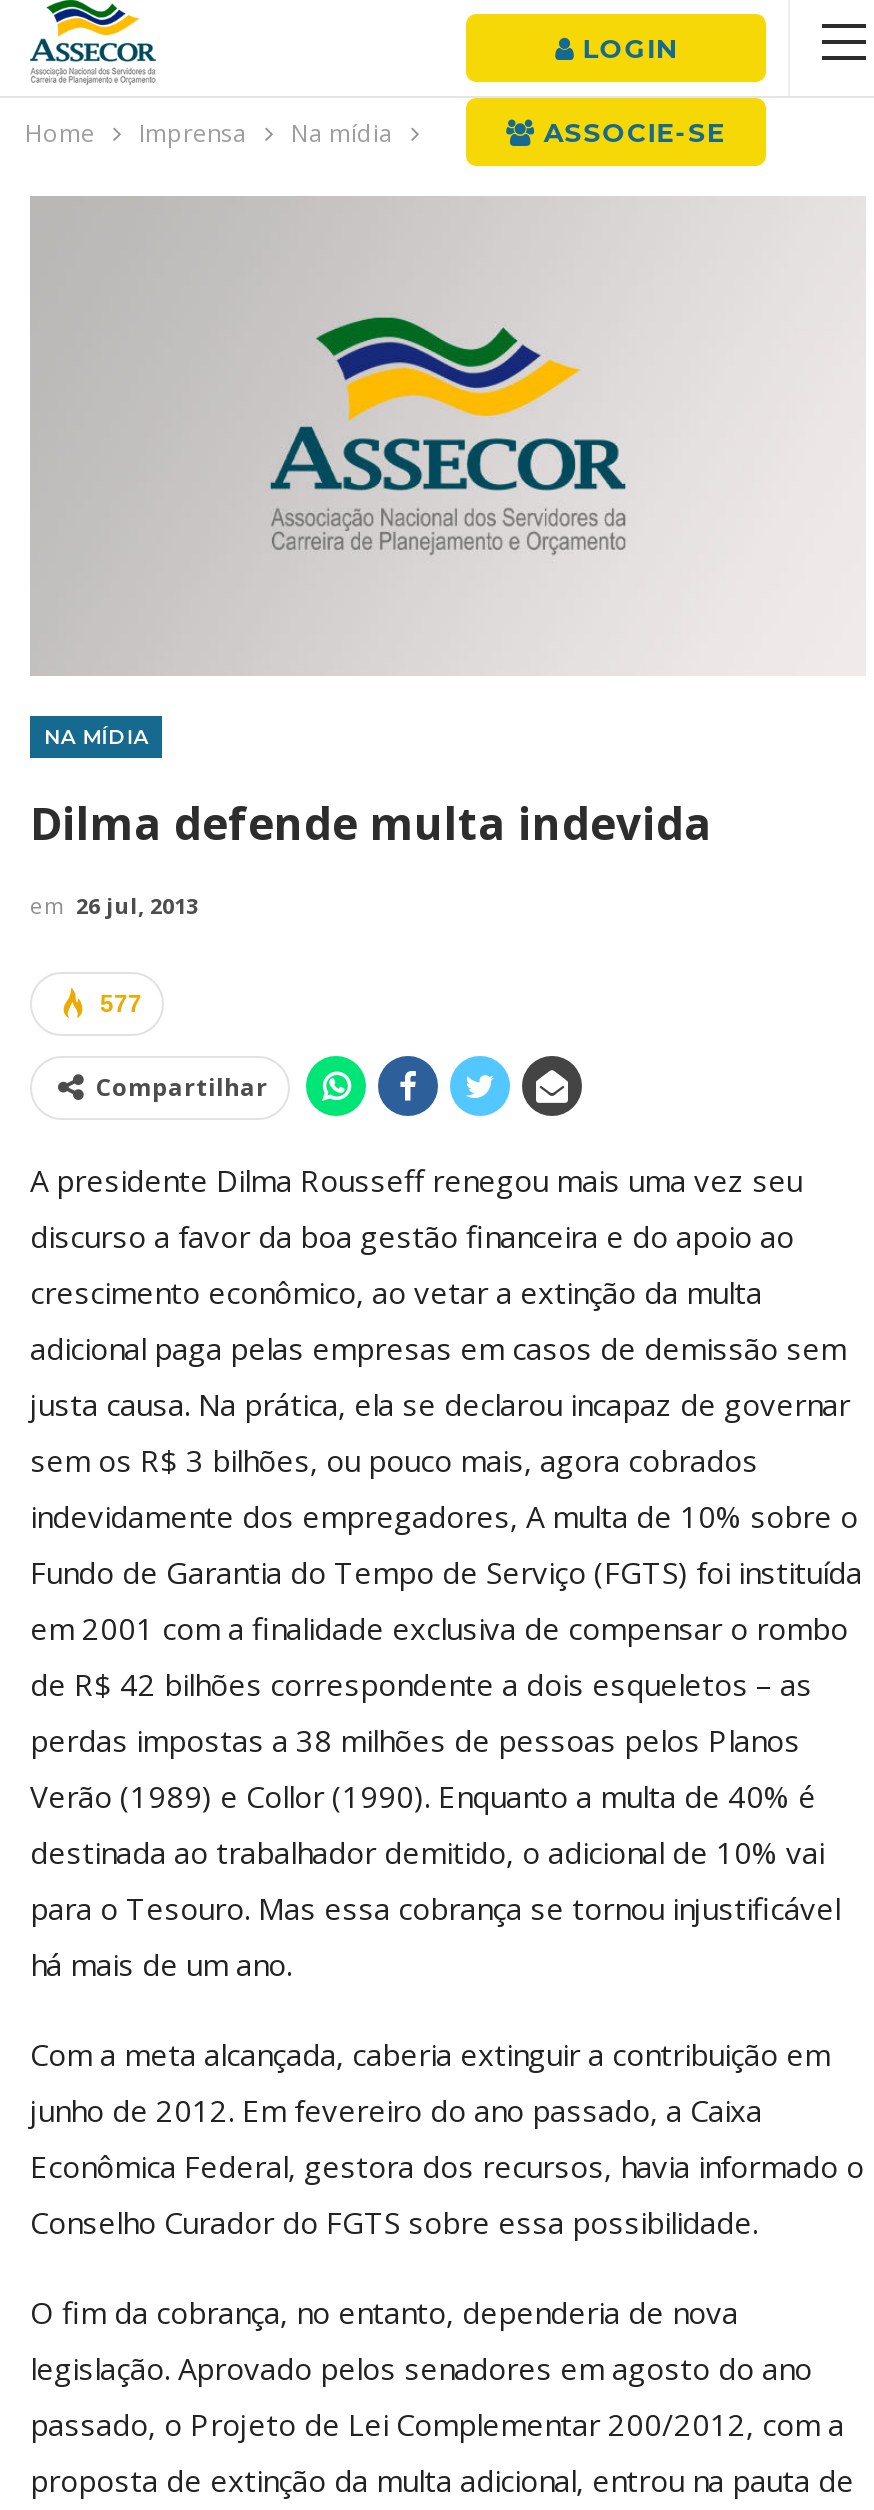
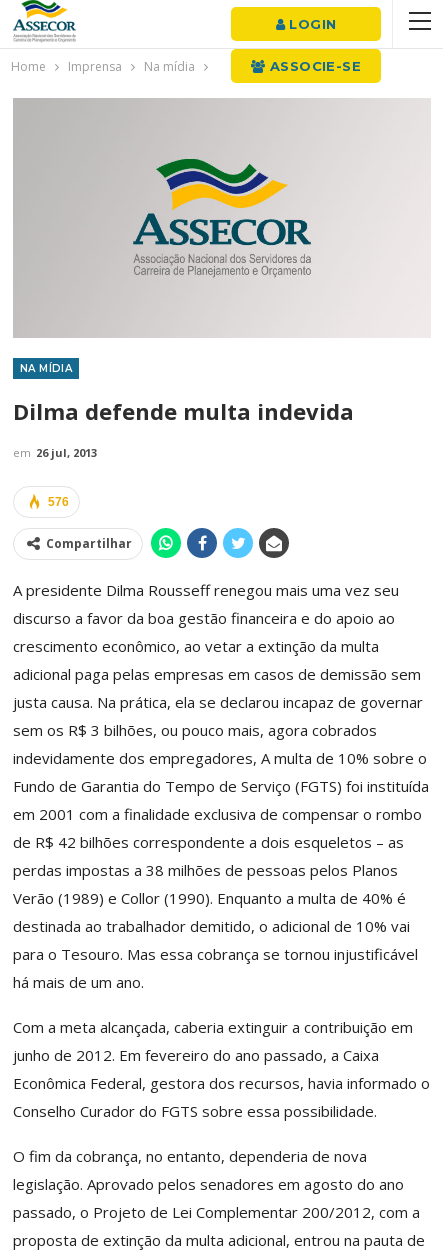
- 577
+ 576
